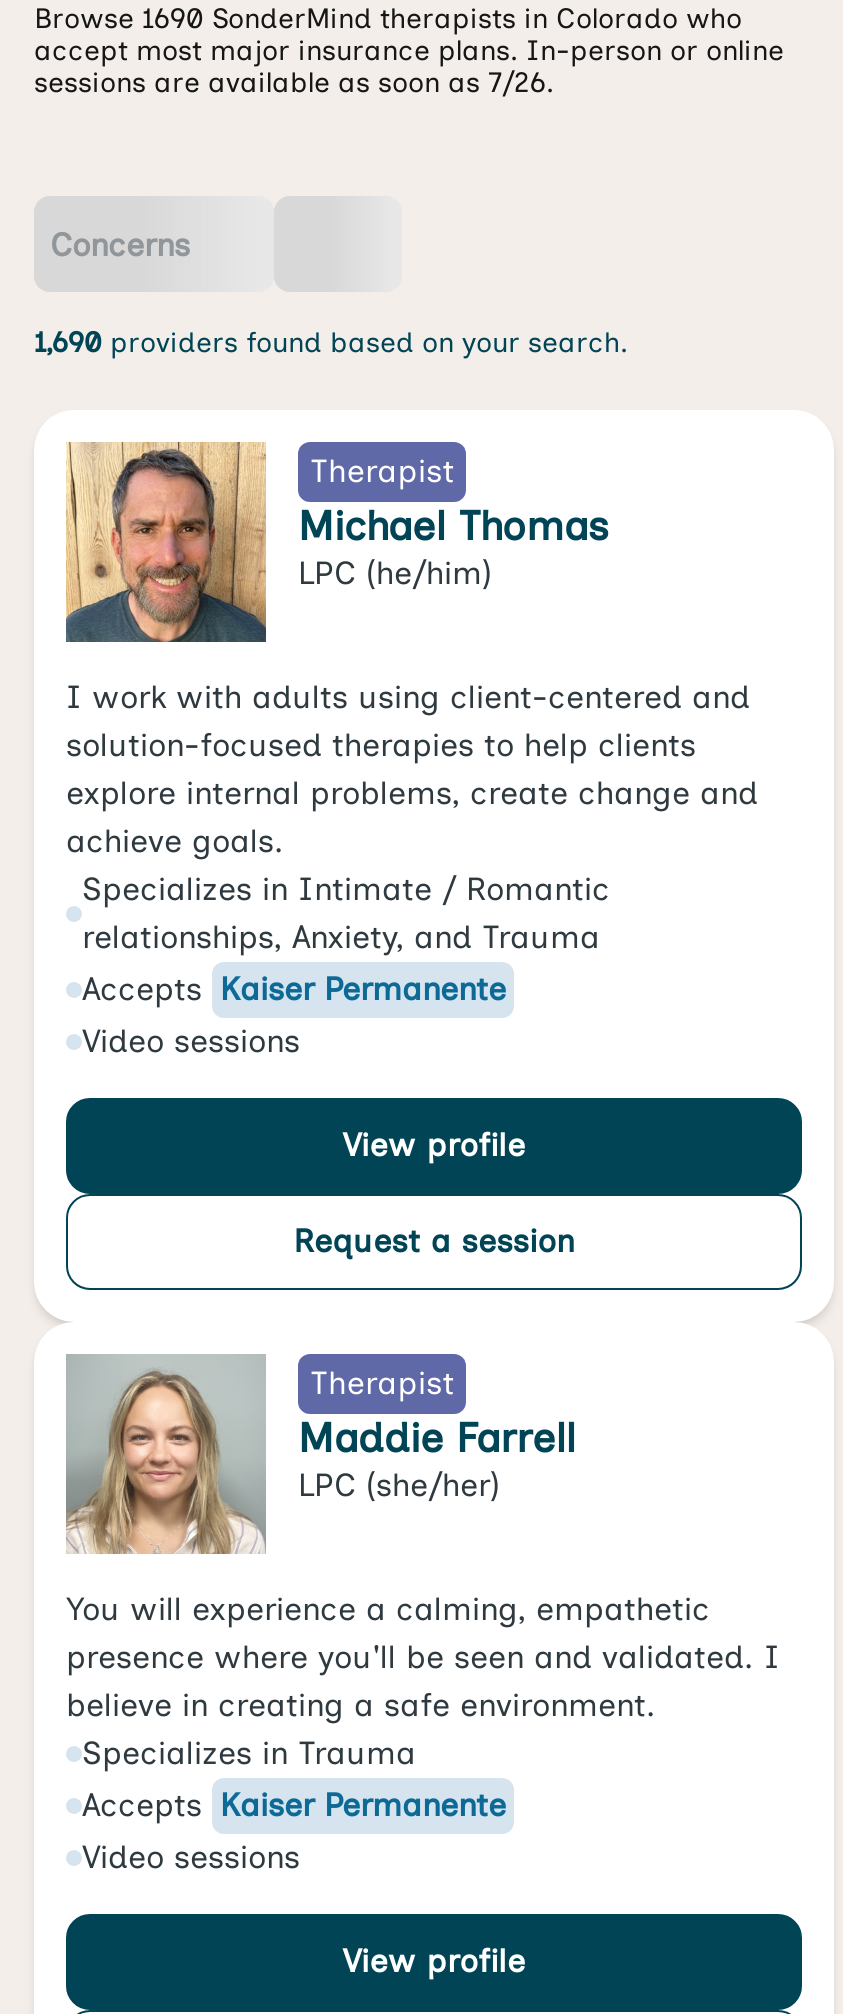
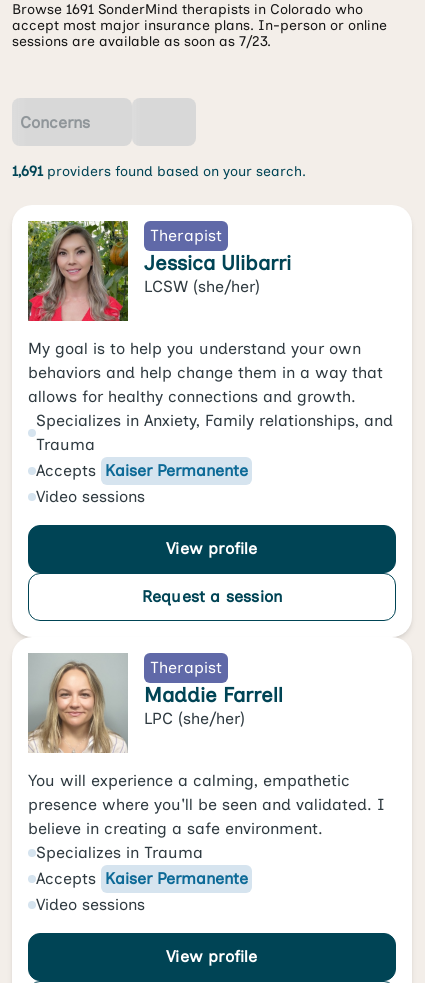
- Browse 1690 SonderMind therapists in Colorado who
+ Browse 1691 SonderMind therapists in Colorado who

- sessions are available as soon as 7/26.
+ sessions are available as soon as 7/23.

- 1,690 providers found based on your search.
+ 1,691 providers found based on your search.

- [image]
- Michael Thomas
- LPC (he/him)
+ [image]
+ Jessica Ulibarri
+ LCSW (she/her)

- I work with adults using client-centered and
- solution-focused therapies to help clients
- explore internal problems, create change and
- achieve goals.
- Specializes in Intimate / Romantic
- relationships, Anxiety, and Trauma
+ My goal is to help you understand your own
+ behaviors and help change them in a way that
+ allows for healthy connections and growth.
+ Specializes in Anxiety, Family relationships, and
+ Trauma
